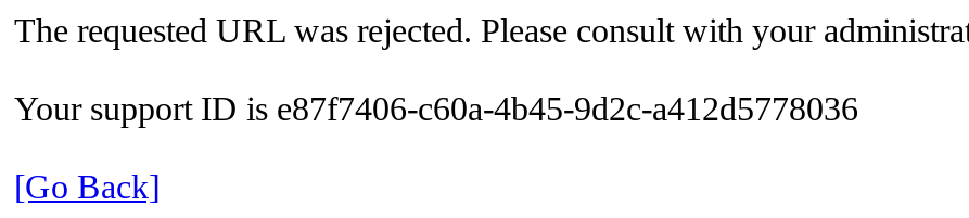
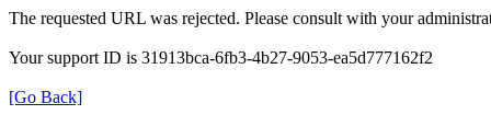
- Your support ID is e87f7406-c60a-4b45-9d2c-a412d5778036
+ Your support ID is 31913bca-6fb3-4b27-9053-ea5d777162f2
